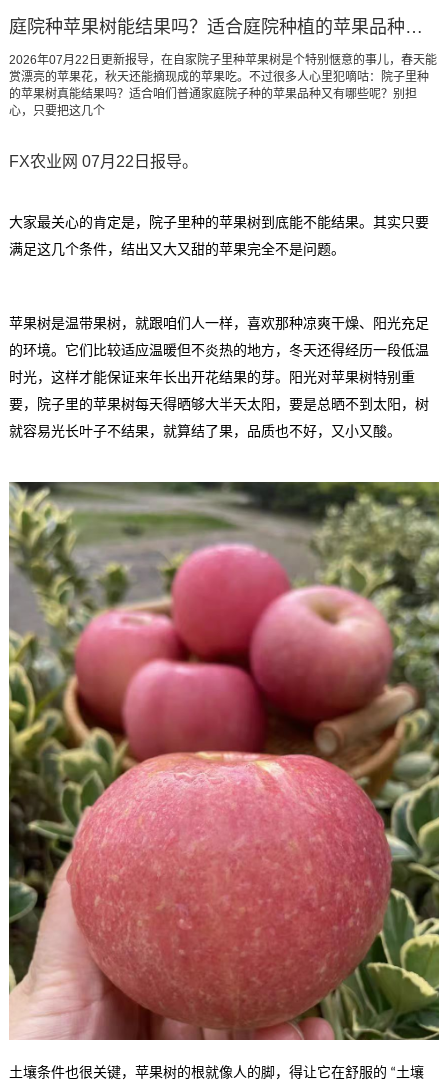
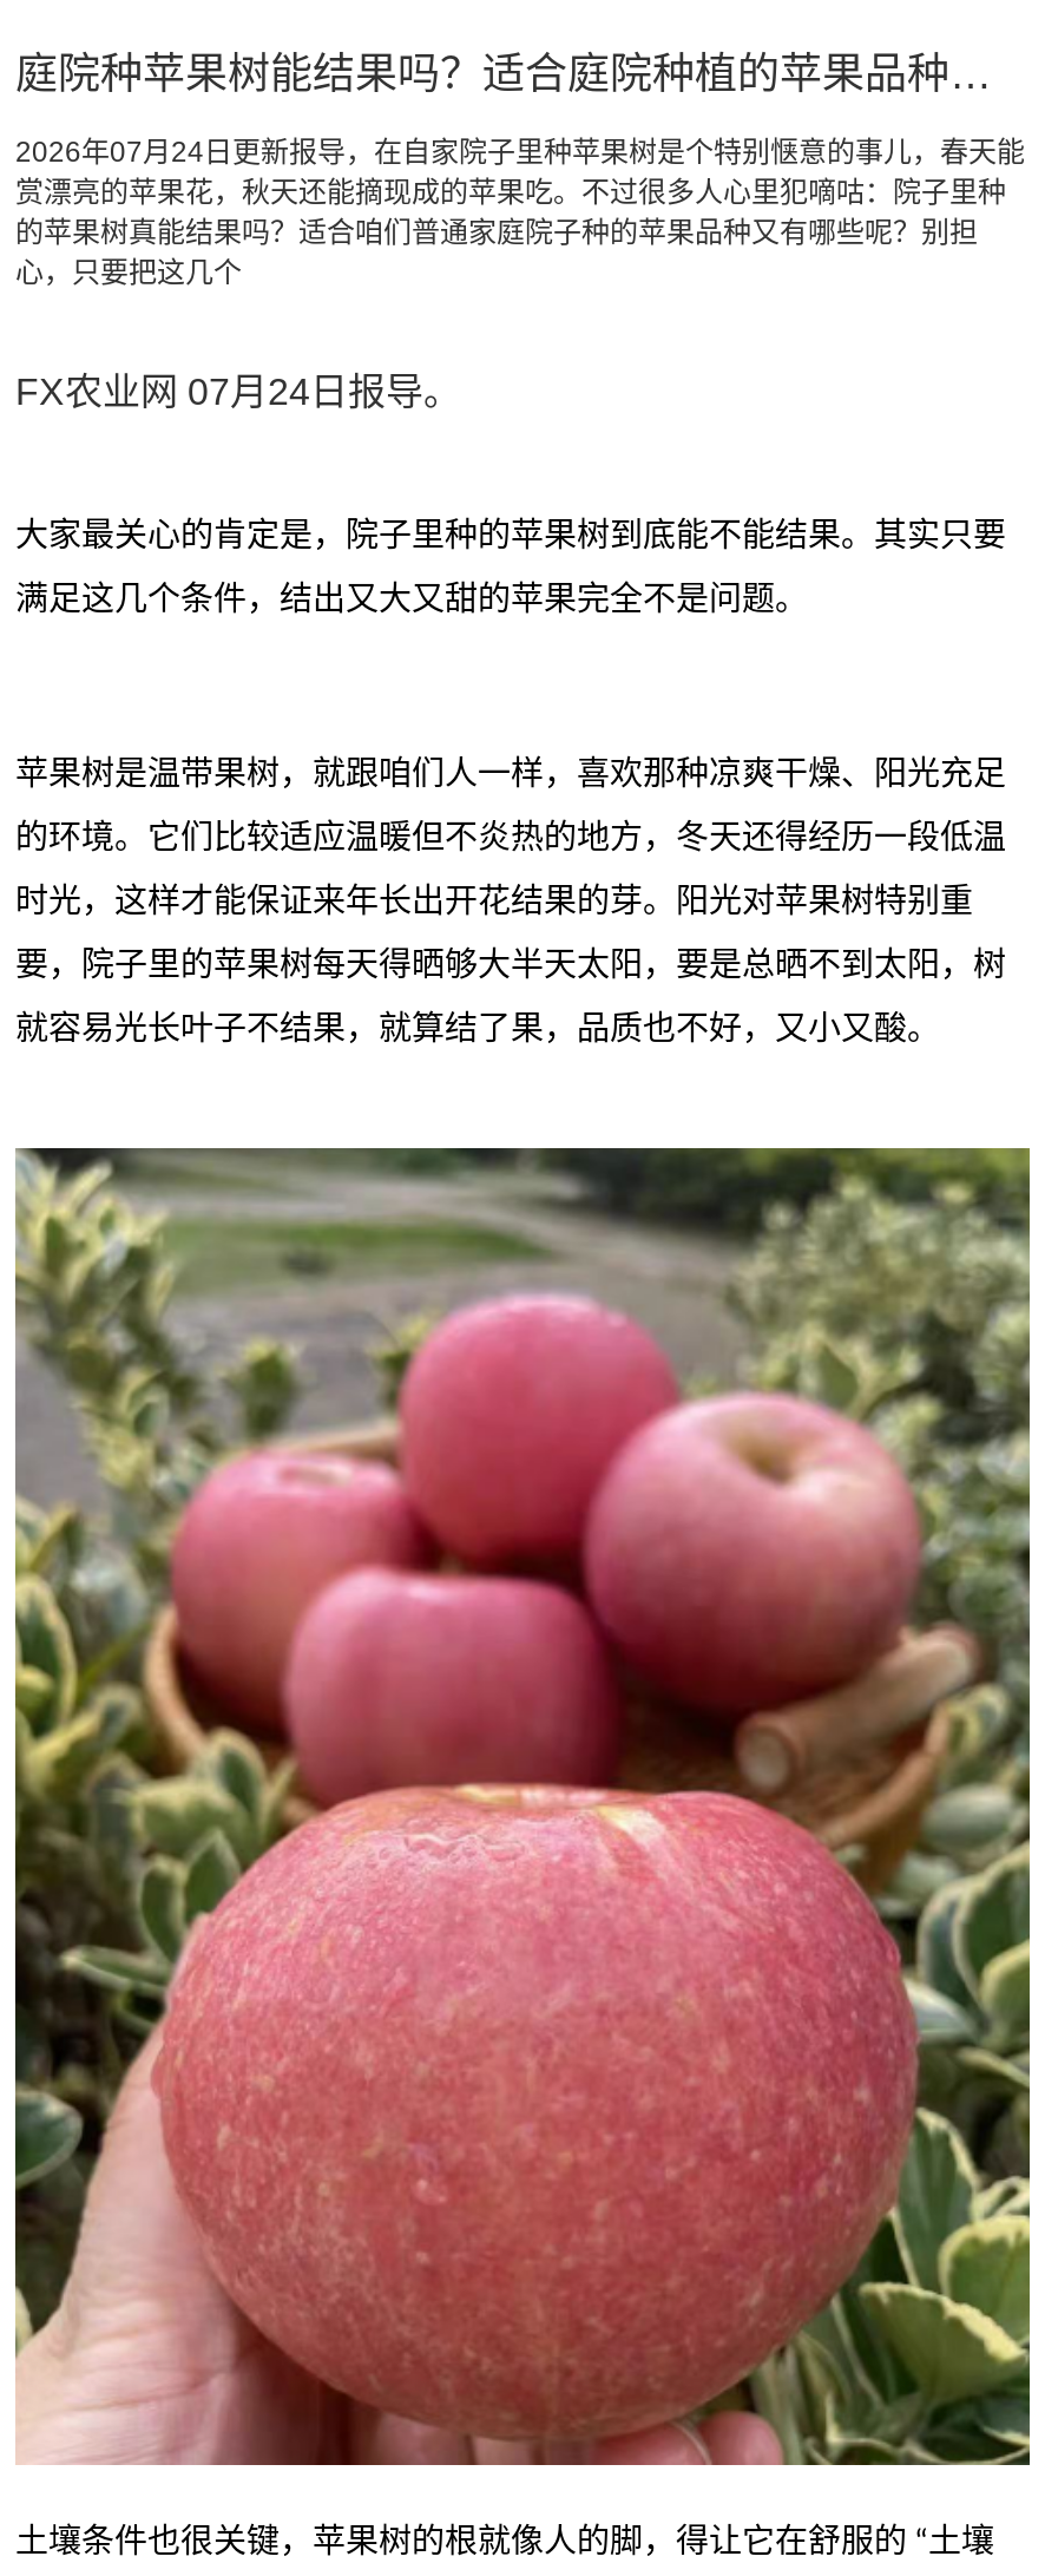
- 2026年07月22日更新报导，在自家院子里种苹果树是个特别惬意的事儿，春天能
+ 2026年07月24日更新报导，在自家院子里种苹果树是个特别惬意的事儿，春天能

- FX农业网 07月22日报导。
+ FX农业网 07月24日报导。
